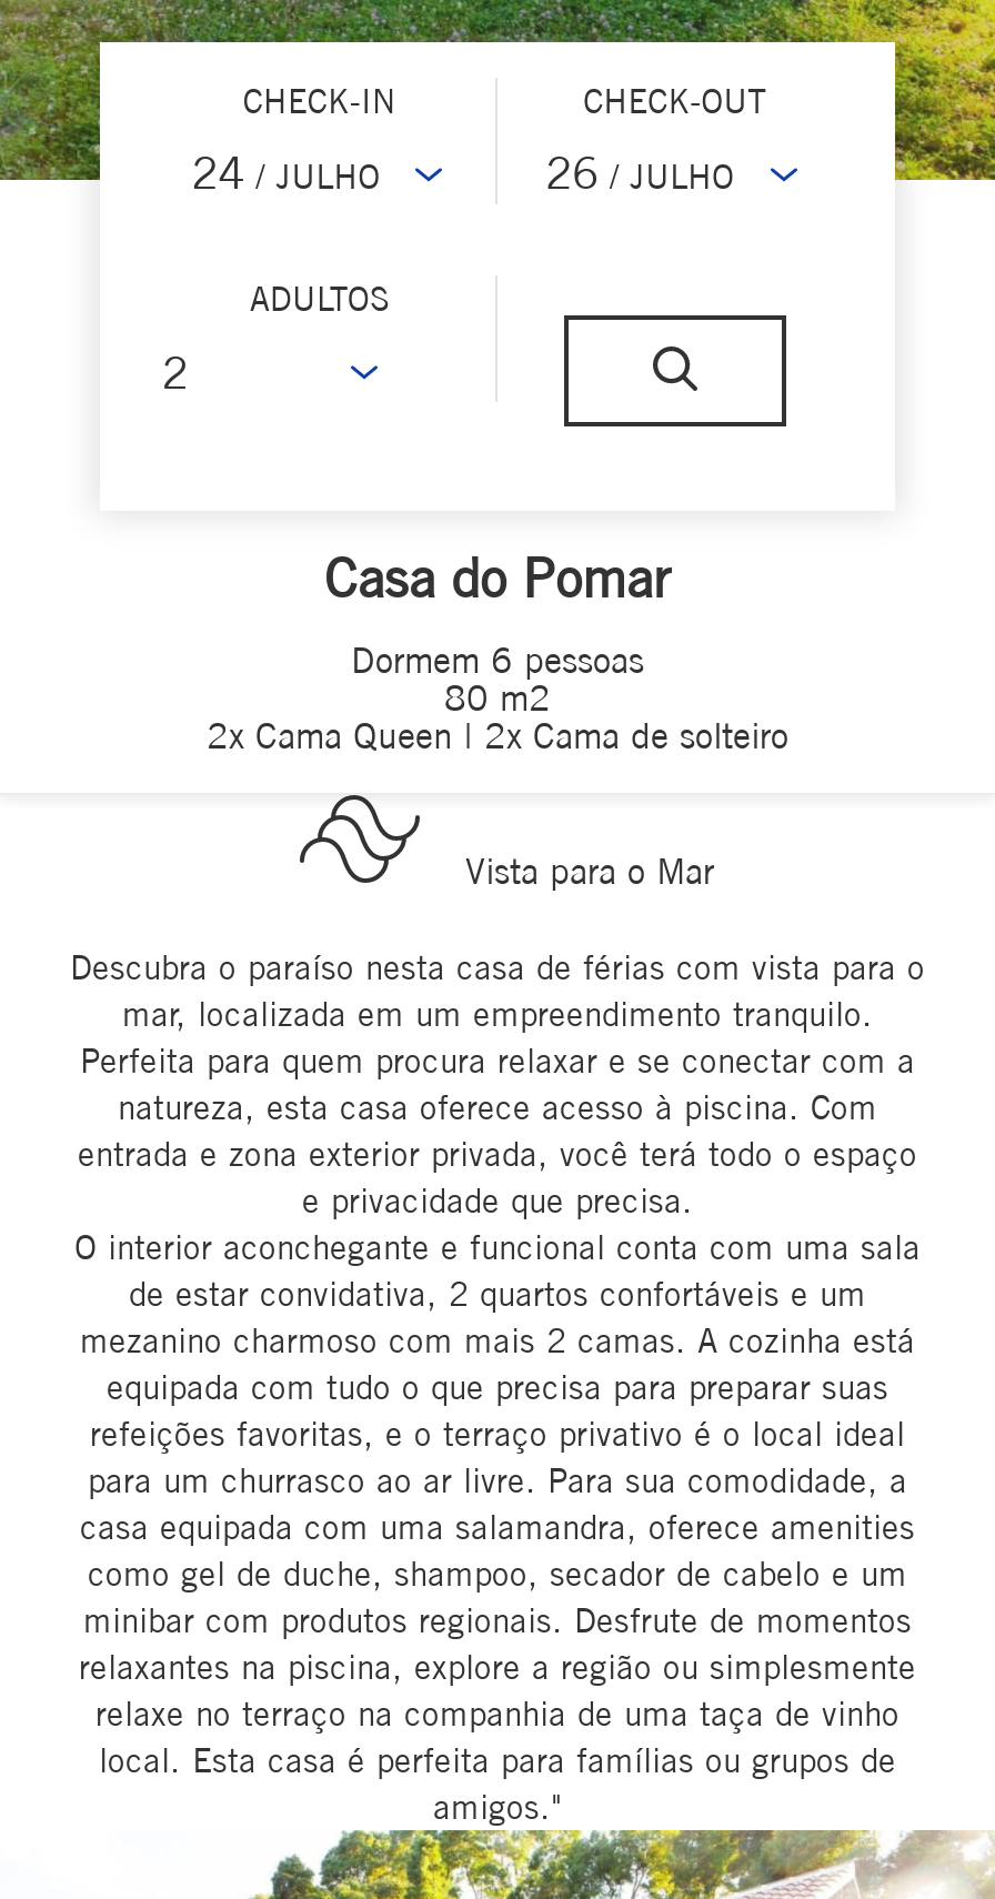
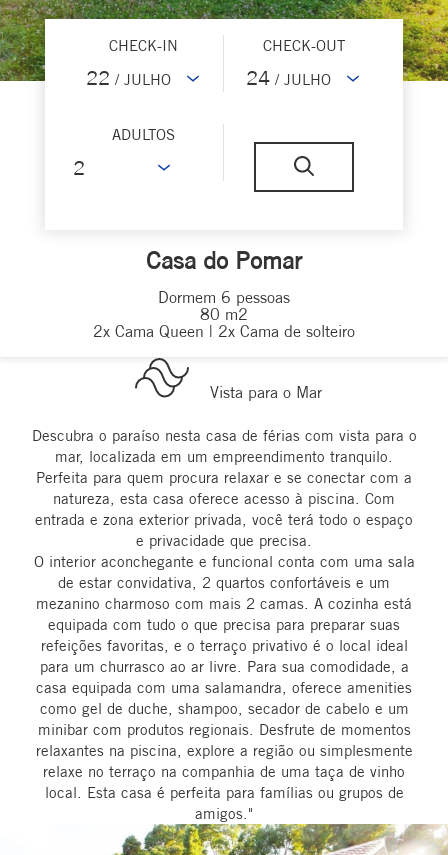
- 24 / JULHO
+ 22 / JULHO

- 26 / JULHO
+ 24 / JULHO
